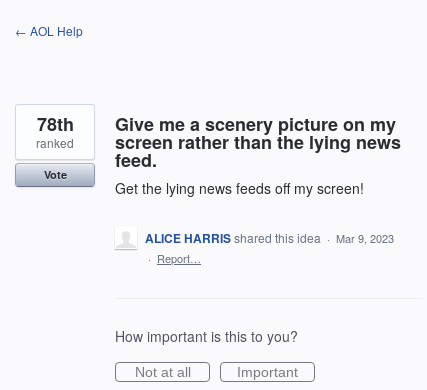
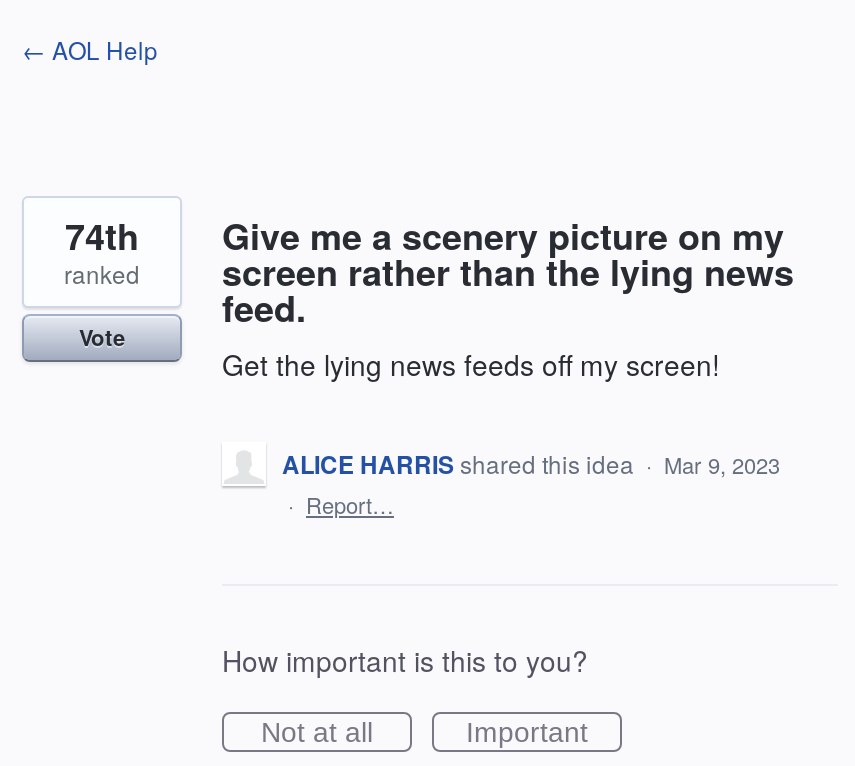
- 78th Give me a scenery picture on my
+ 74th Give me a scenery picture on my
